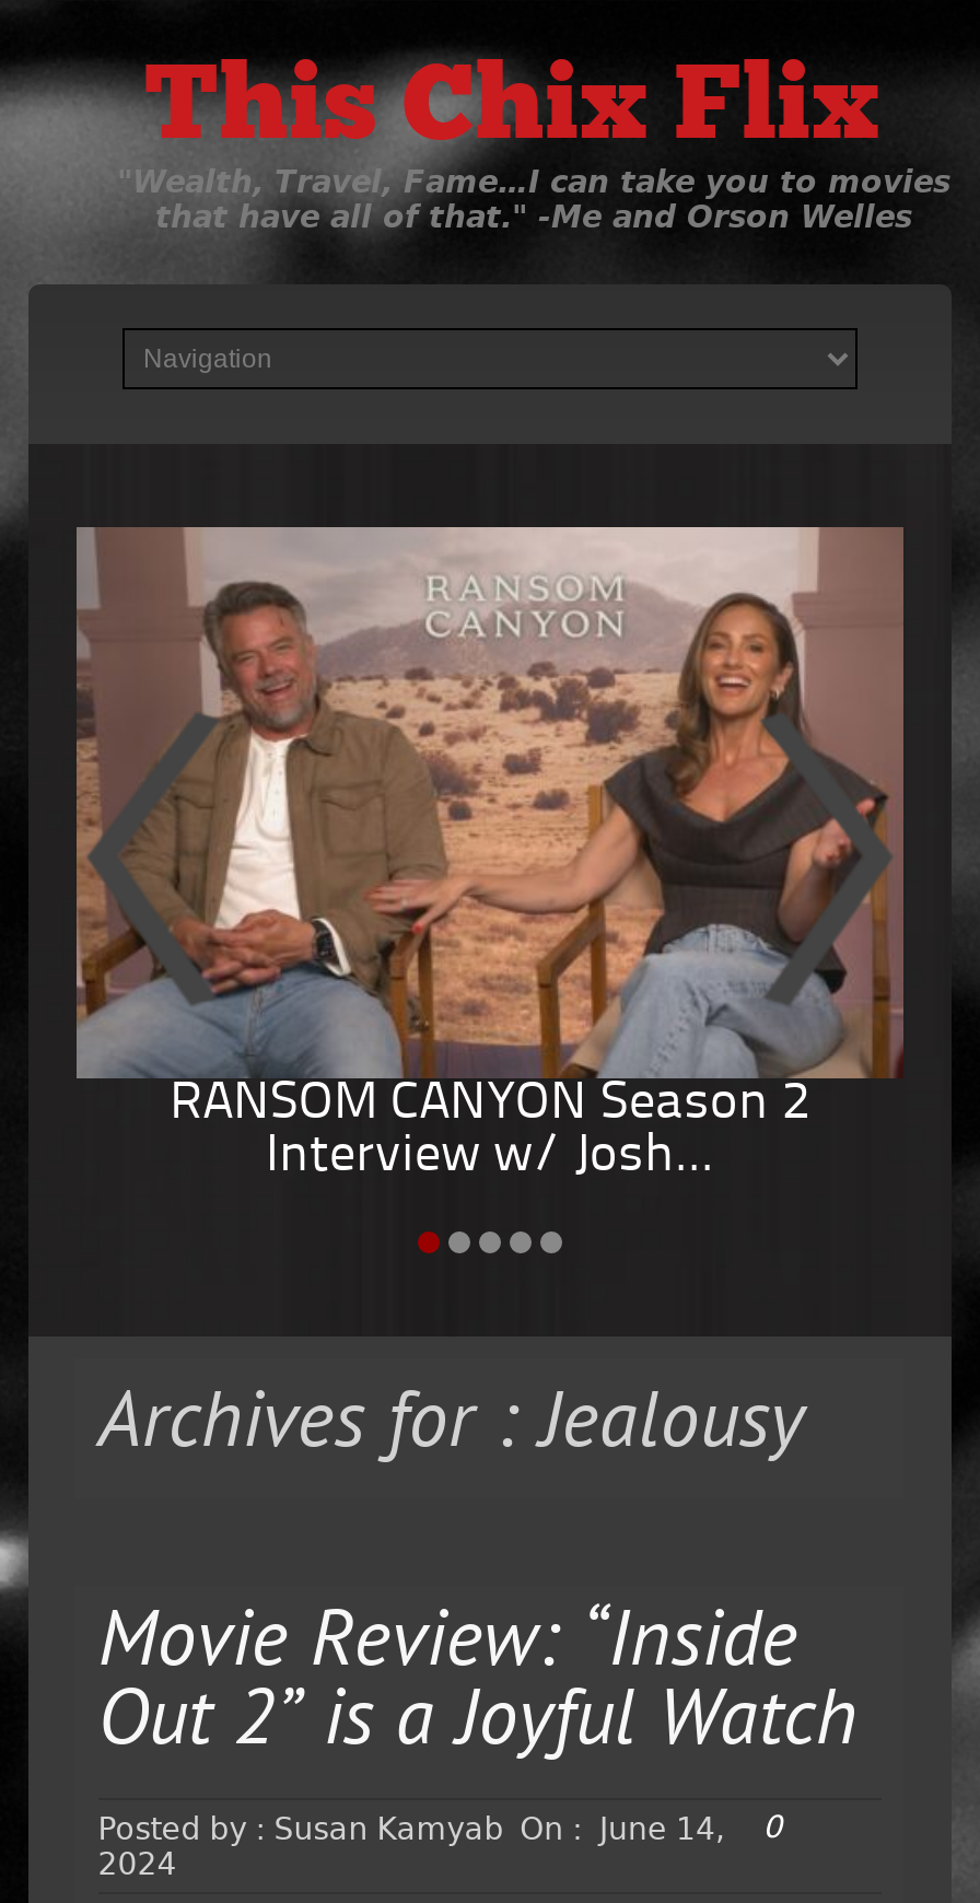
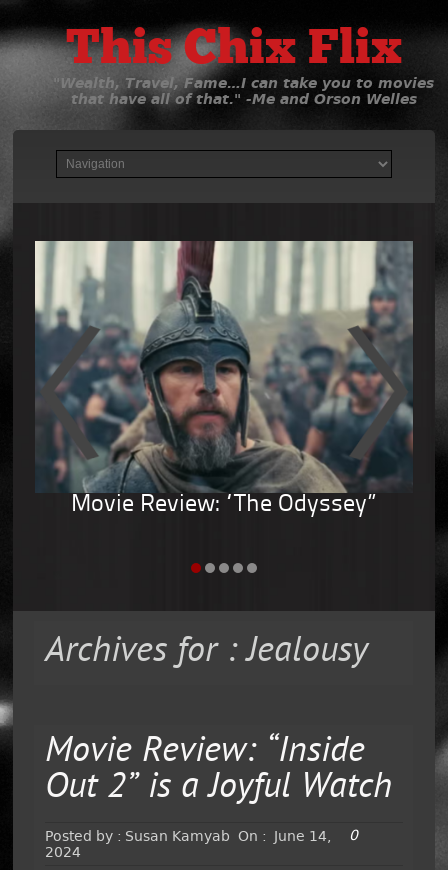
- [image]
- RANSOM CANYON Season 2
- Interview w/ Josh...
+ [image]
+ Movie Review: “The Odyssey”
